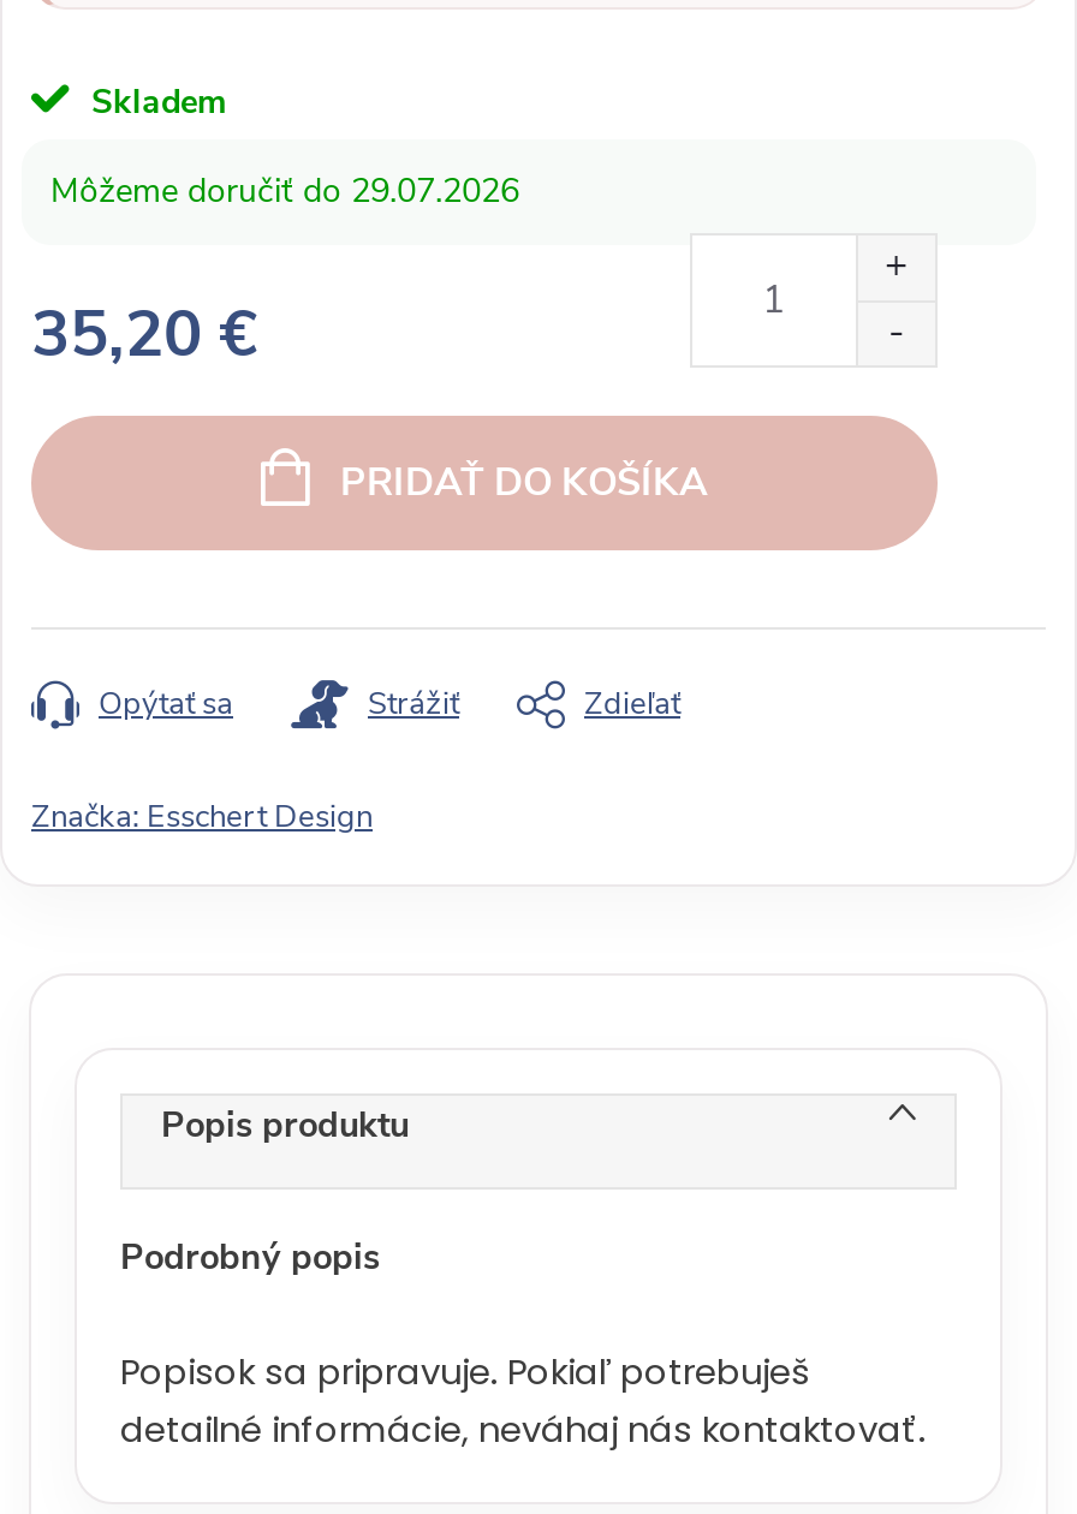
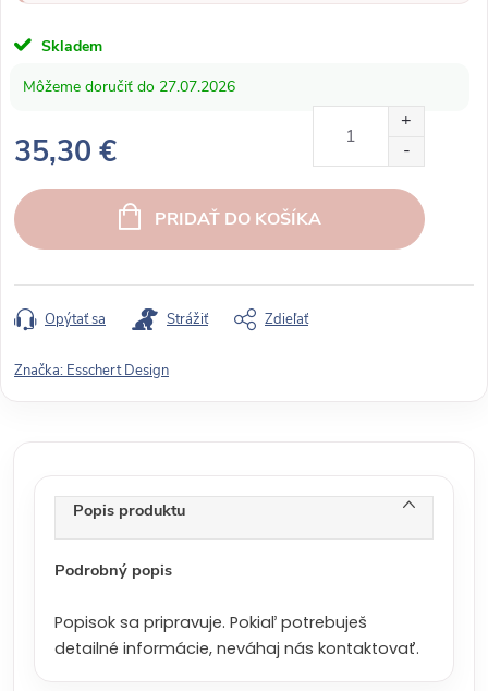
- 29.07.2026
+ 27.07.2026

- 35,20 €
+ 35,30 €
